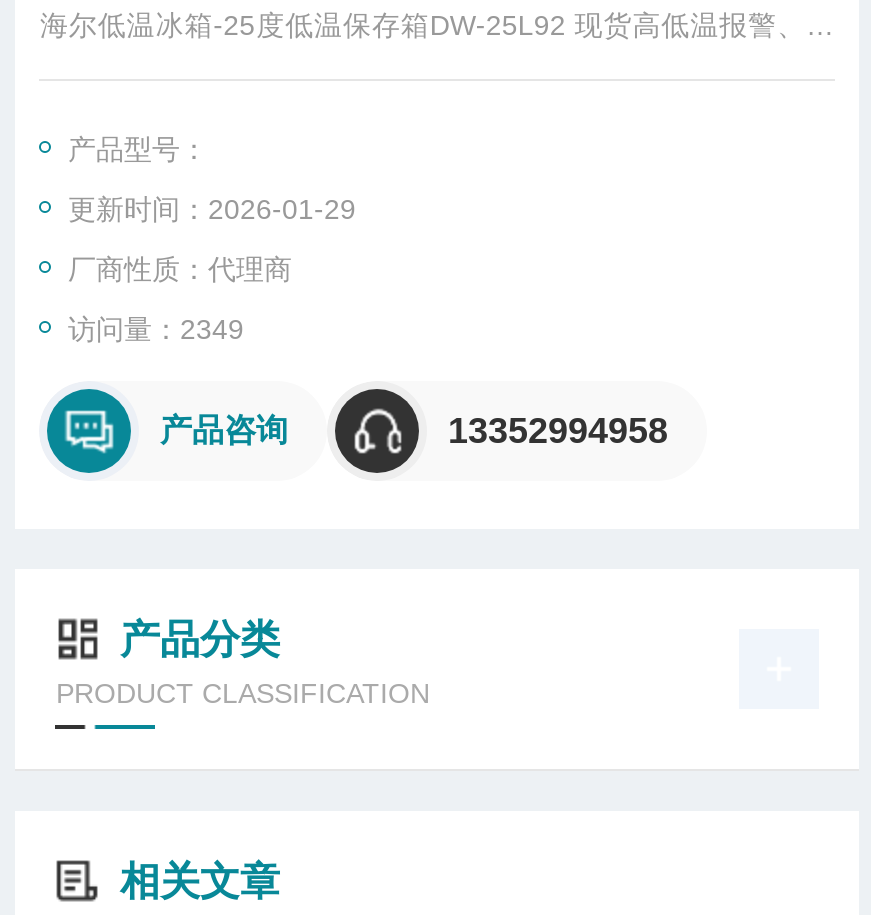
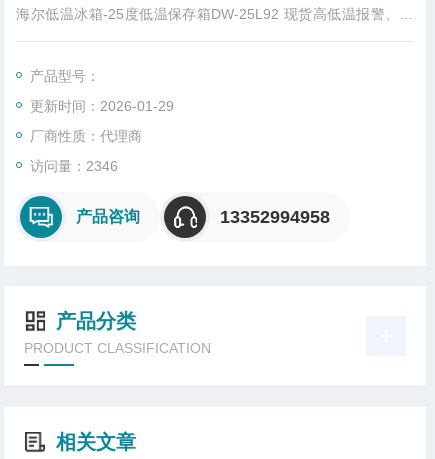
- 访问量：2349
+ 访问量：2346
